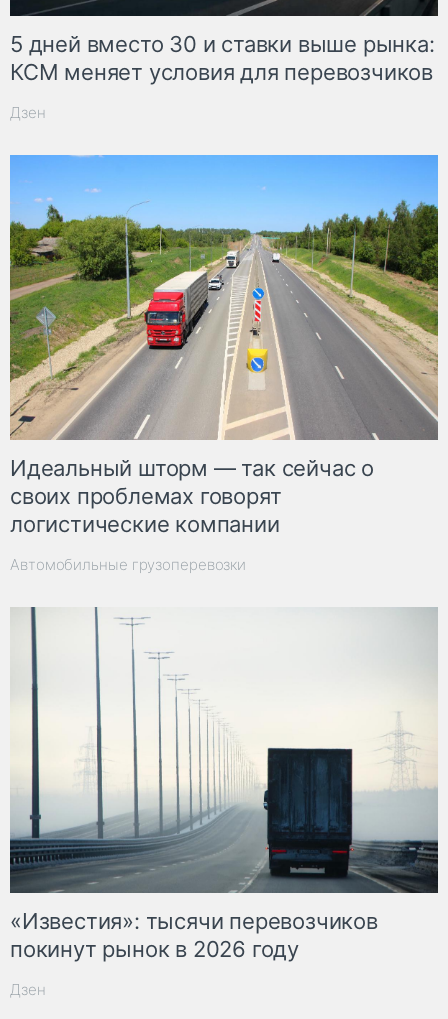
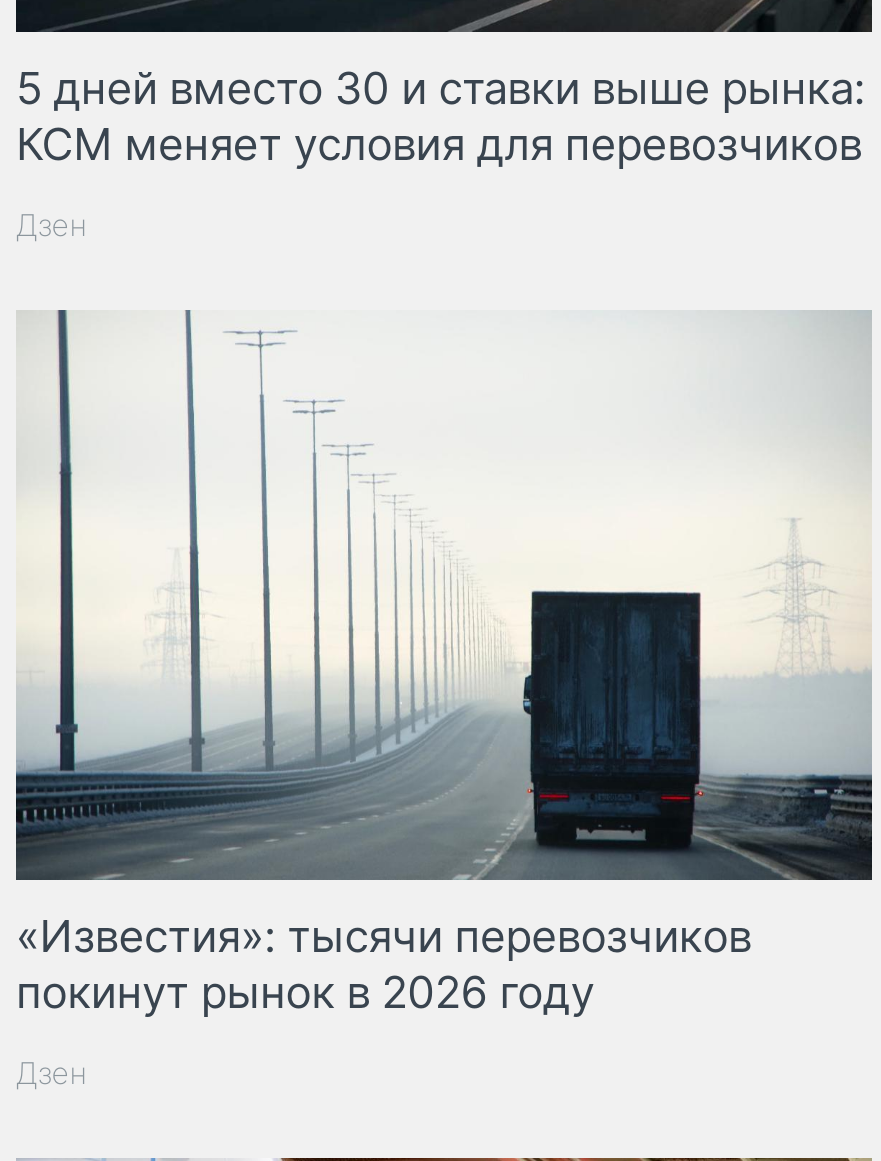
- [image]
- Идеальный шторм — так сейчас о
- своих проблемах говорят
- логистические компании
- Автомобильные грузоперевозки
